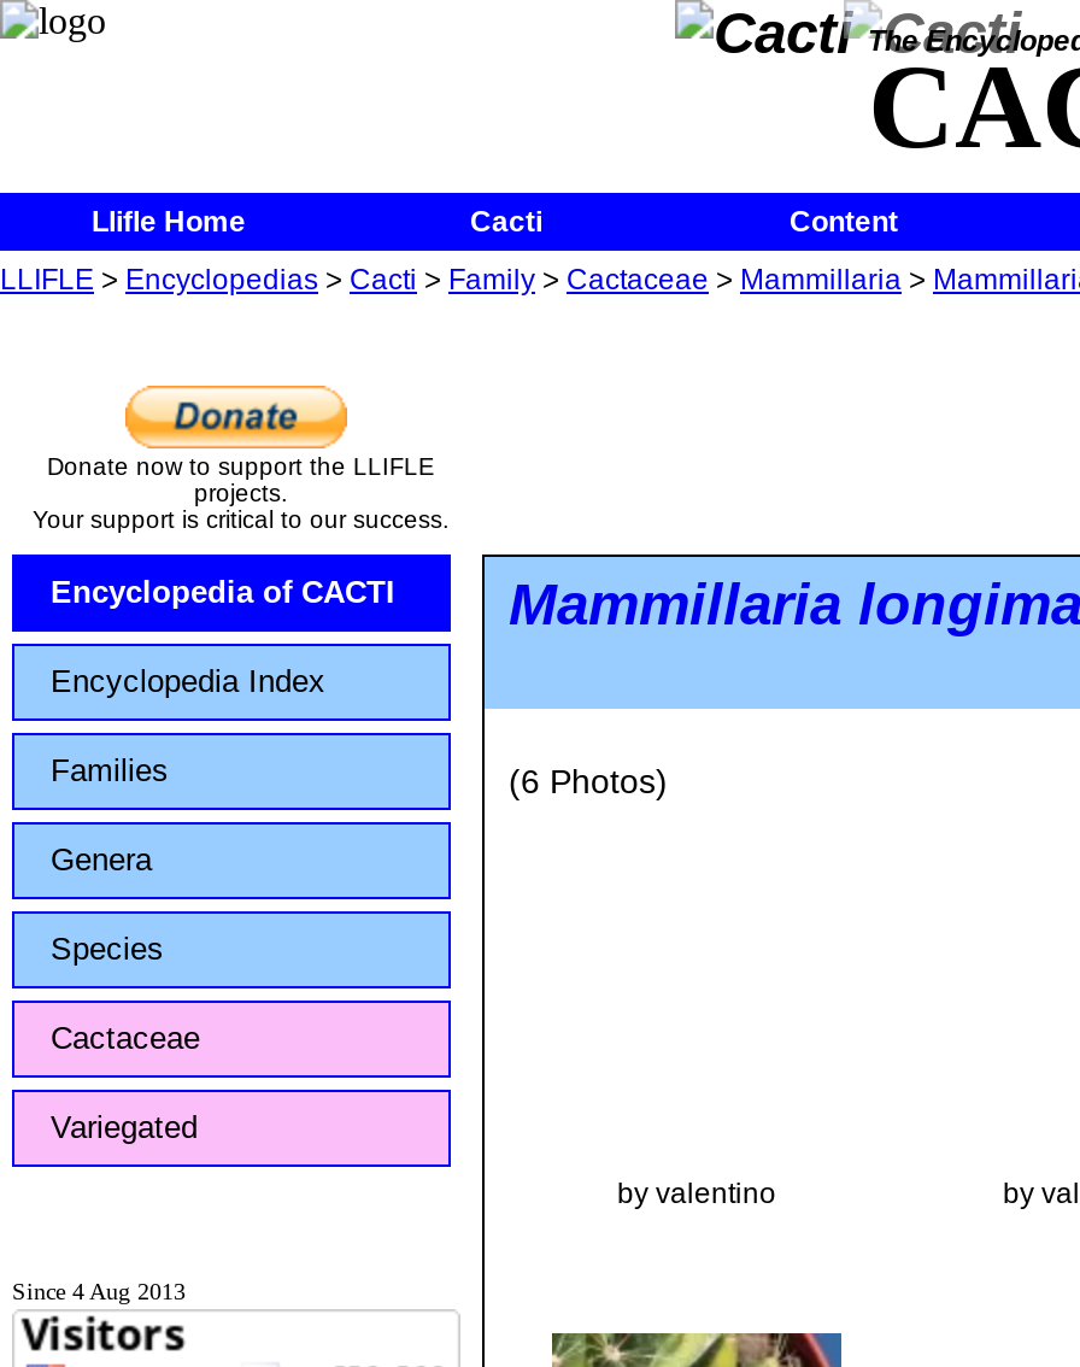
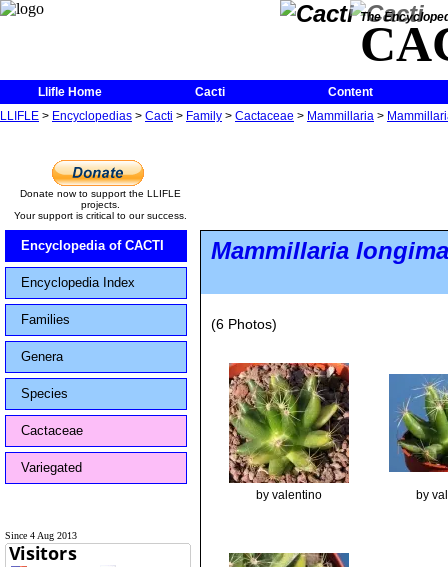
+ [image]

+ [image]
